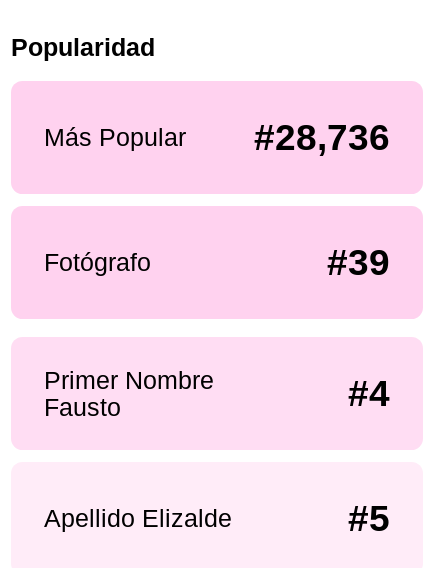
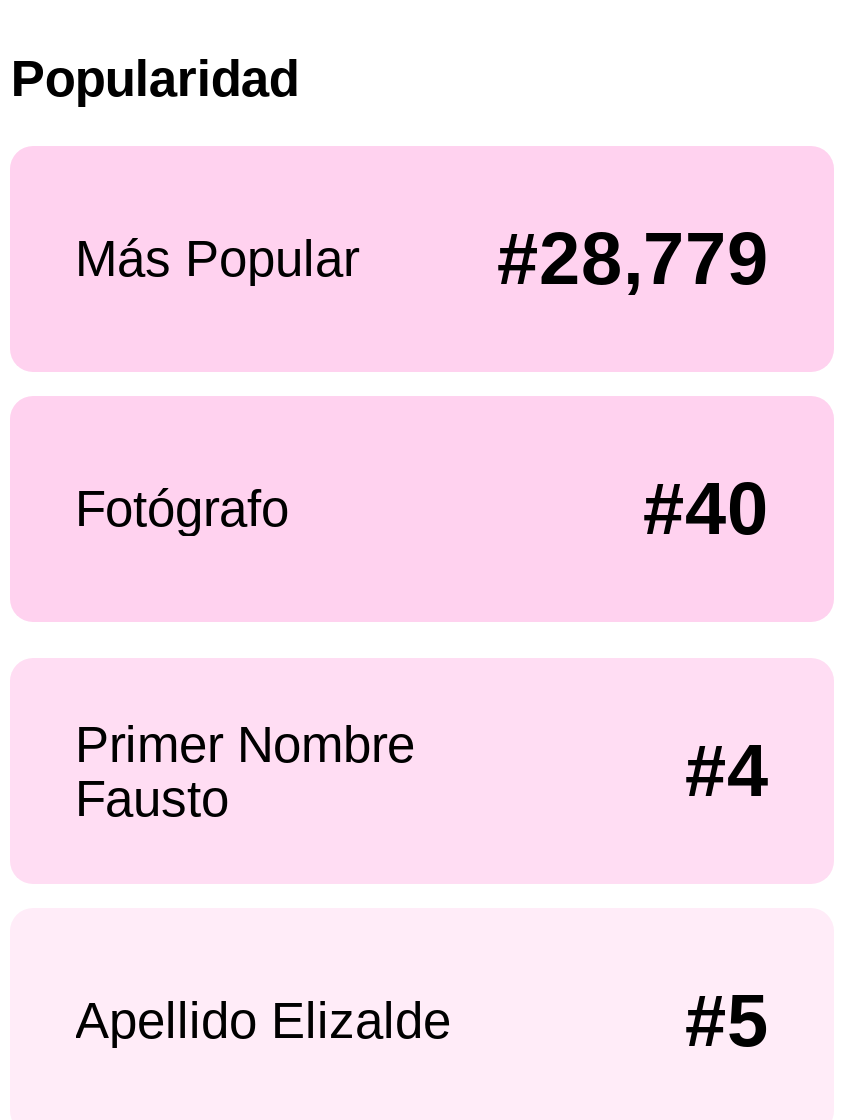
- #28,736
+ #28,779

- #39
+ #40
